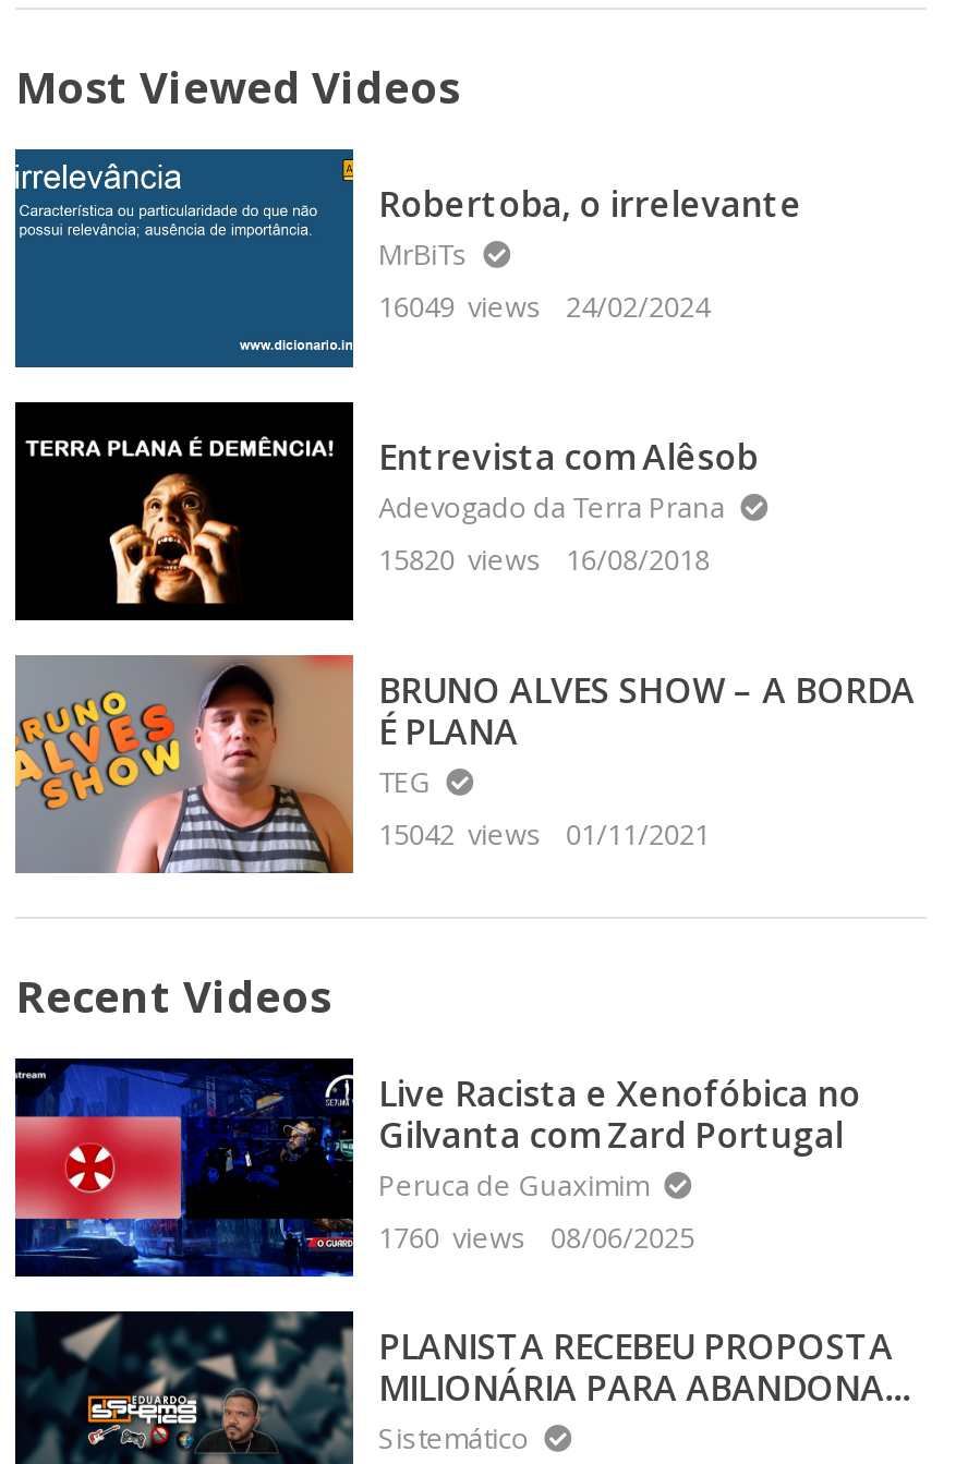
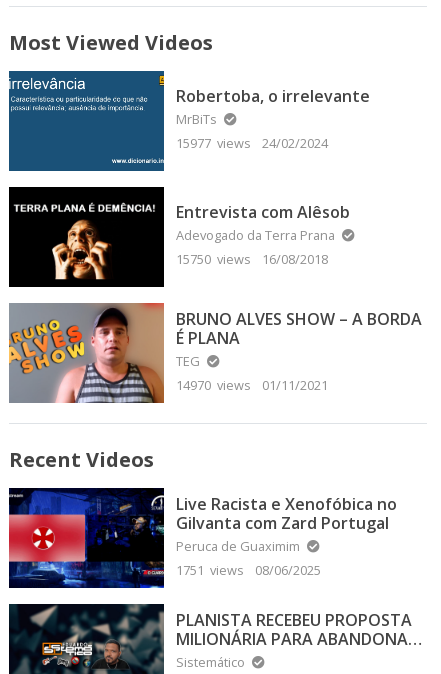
- 16049 views 24/02/2024
+ 15977 views 24/02/2024

- 15820 views 16/08/2018
+ 15750 views 16/08/2018

- 15042 views 01/11/2021
+ 14970 views 01/11/2021

- 1760 views 08/06/2025
+ 1751 views 08/06/2025
